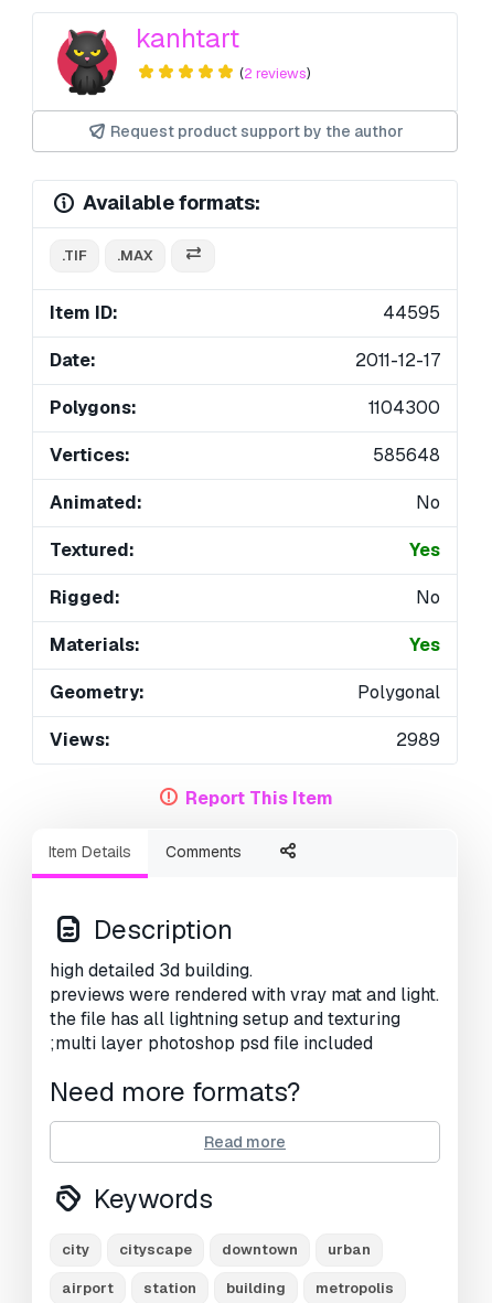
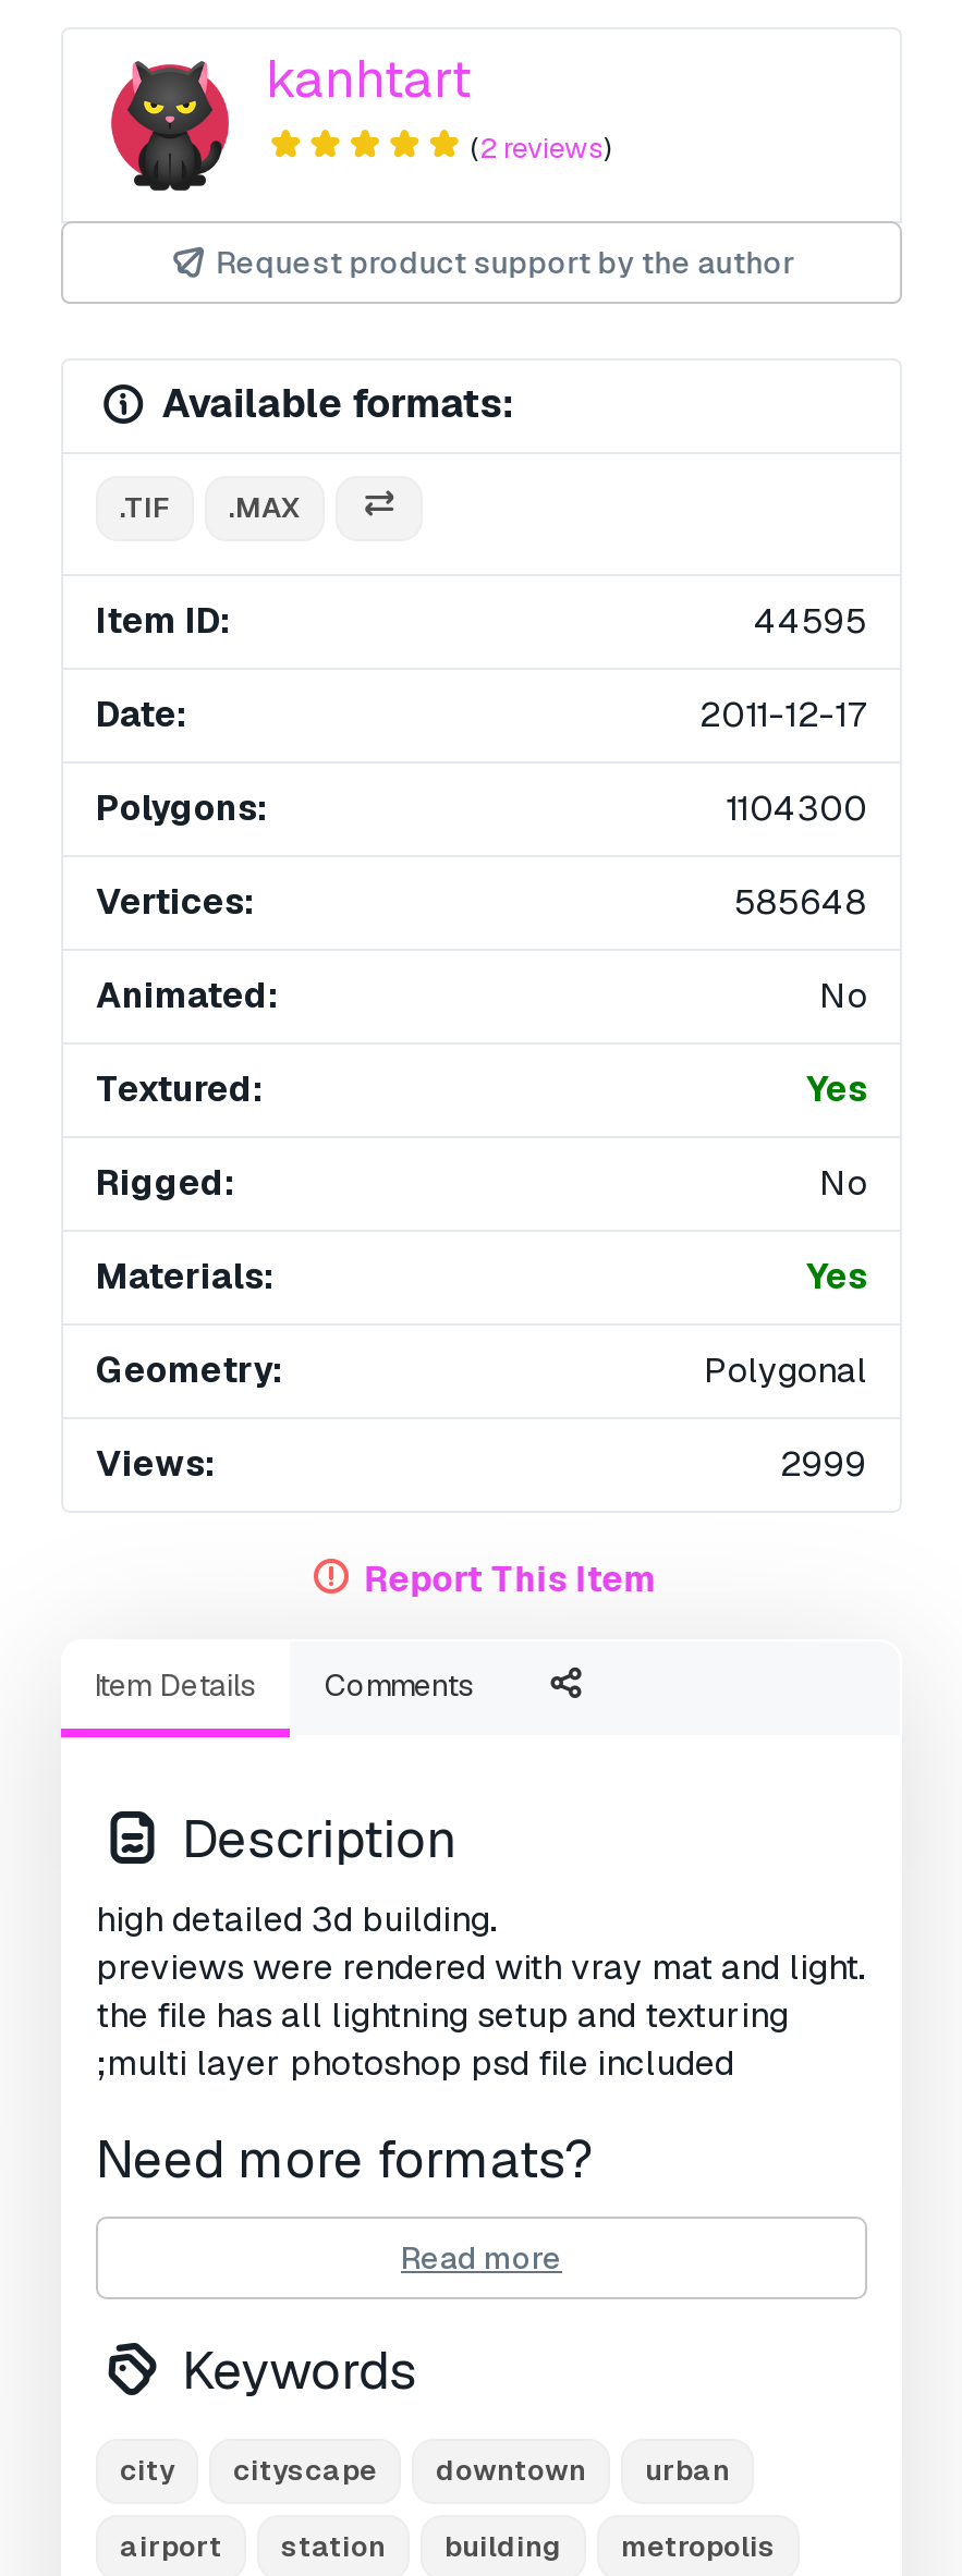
- 2989
+ 2999
